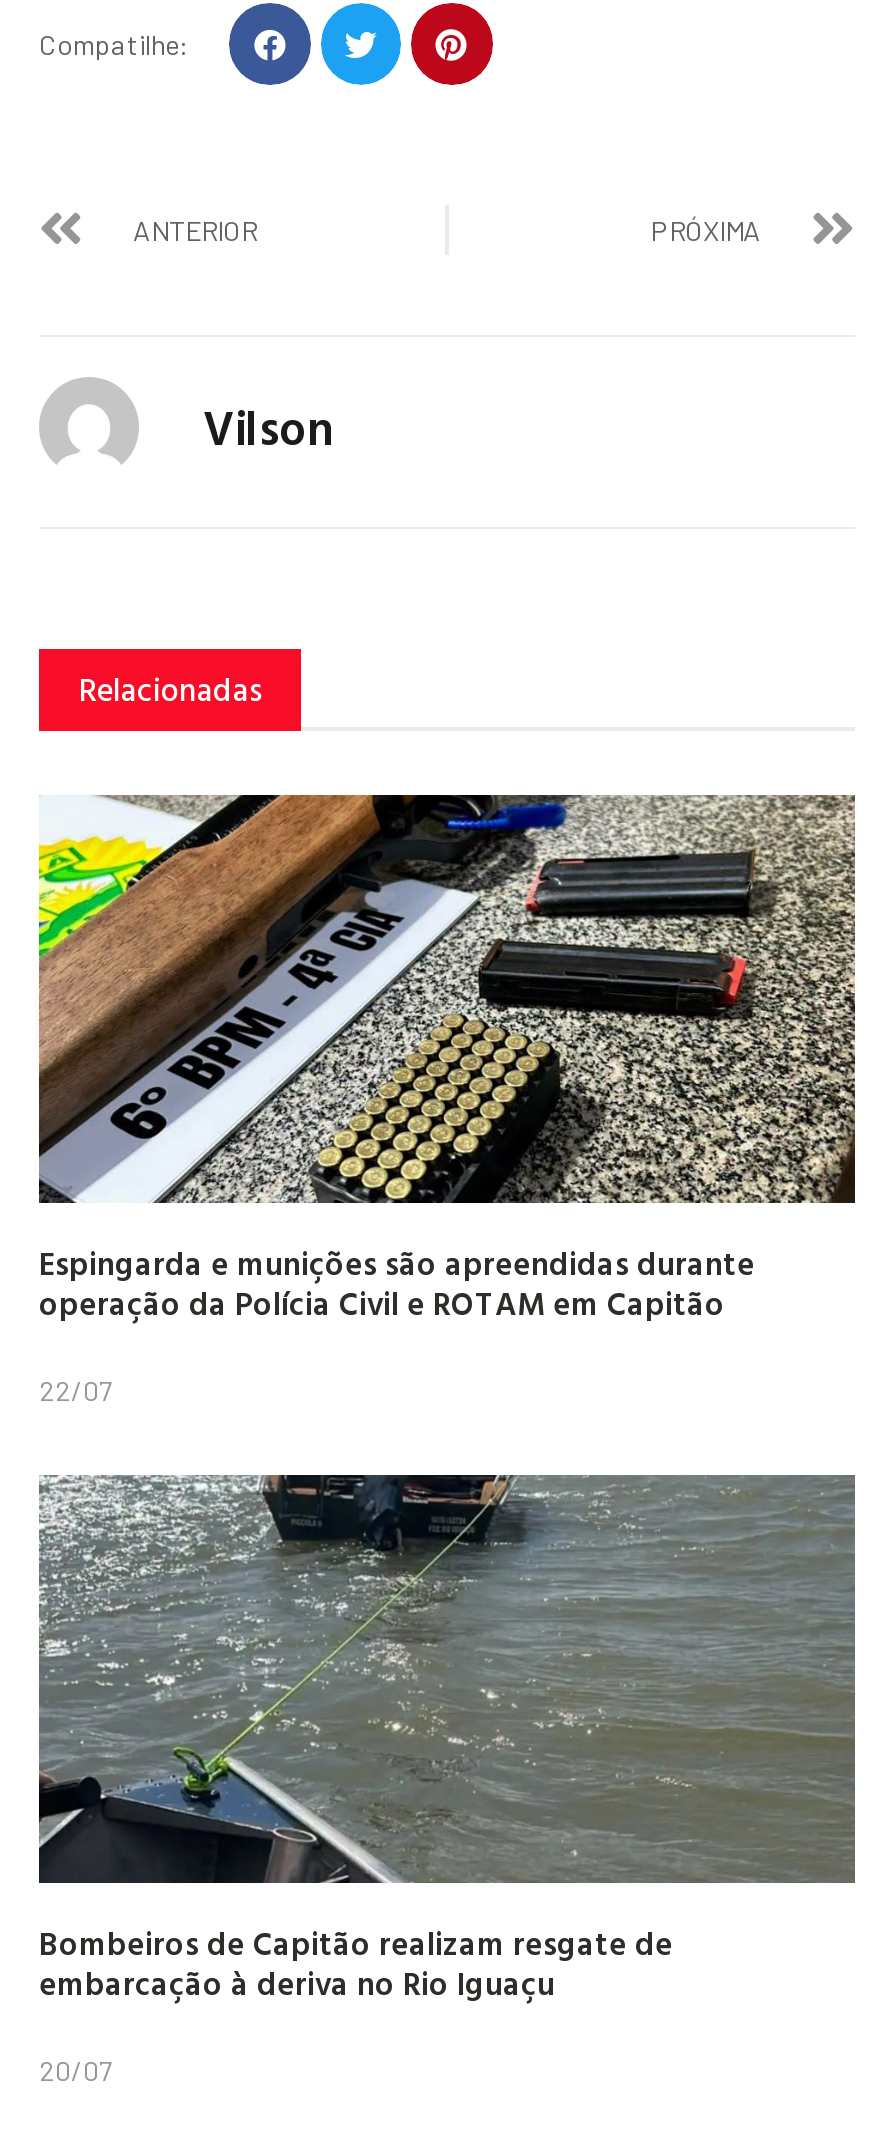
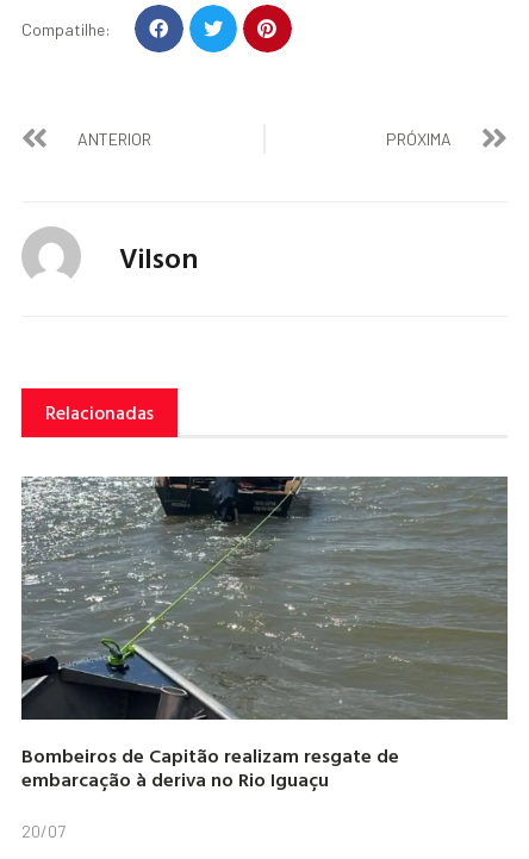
- [image]
- Espingarda e munições são apreendidas durante
- operação da Polícia Civil e ROTAM em Capitão
- 22/07
